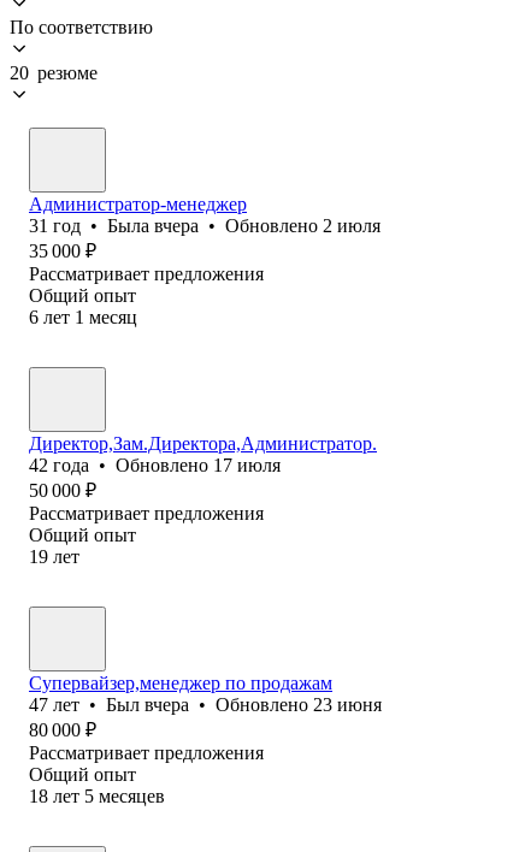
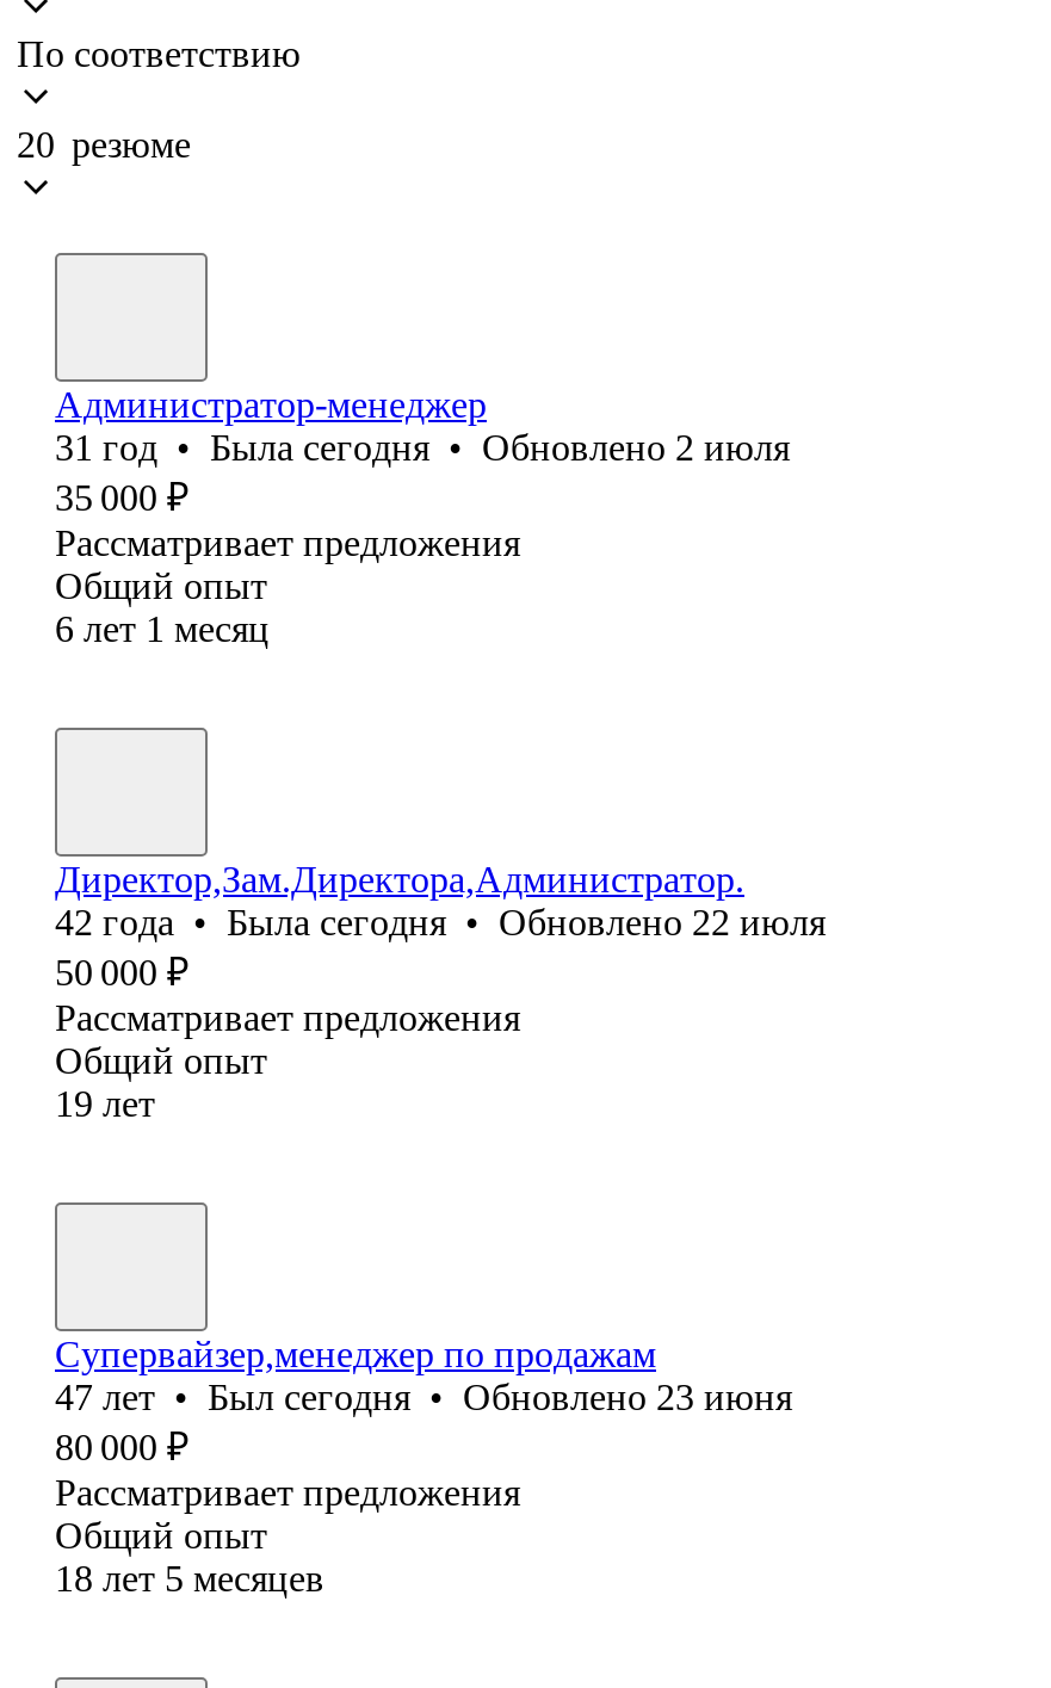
- 31 год • Была вчера • Обновлено 2 июля
+ 31 год • Была сегодня • Обновлено 2 июля

- 42 года • Обновлено 17 июля
+ 42 года • Была сегодня • Обновлено 22 июля

- 47 лет • Был вчера • Обновлено 23 июня
+ 47 лет • Был сегодня • Обновлено 23 июня
